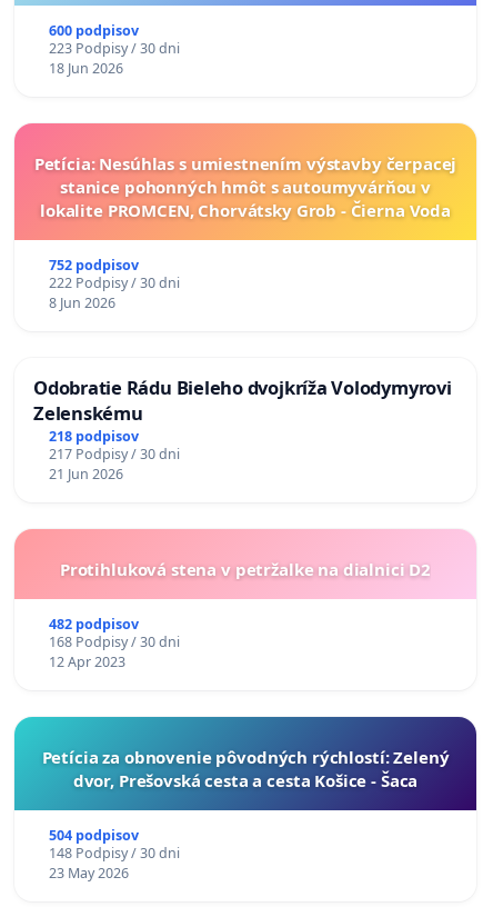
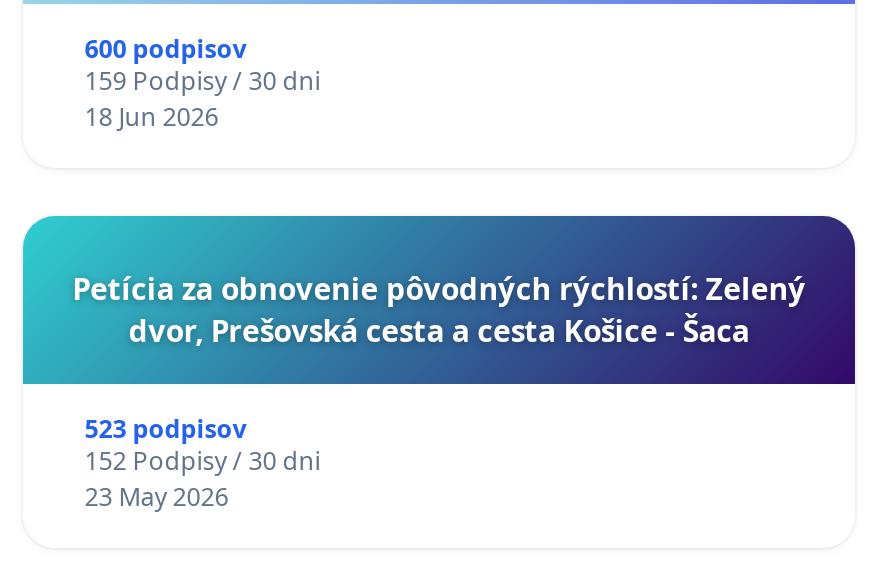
- 223 Podpisy / 30 dni
+ 159 Podpisy / 30 dni

- [image]
- Petícia: Nesúhlas s umiestnením výstavby čerpacej
- stanice pohonných hmôt s autoumyvárňou v
- lokalite PROMCEN, Chorvátsky Grob - Čierna Voda
- 752 podpisov
- 222 Podpisy / 30 dni
- 8 Jun 2026
- Odobratie Rádu Bieleho dvojkríža Volodymyrovi
- Zelenskému
- 218 podpisov
- 217 Podpisy / 30 dni
- 21 Jun 2026

- Protihluková stena v petržalke na dialnici D2
- 482 podpisov
- 168 Podpisy / 30 dni
- 12 Apr 2023

- 504 podpisov
+ 523 podpisov

- 148 Podpisy / 30 dni
+ 152 Podpisy / 30 dni
